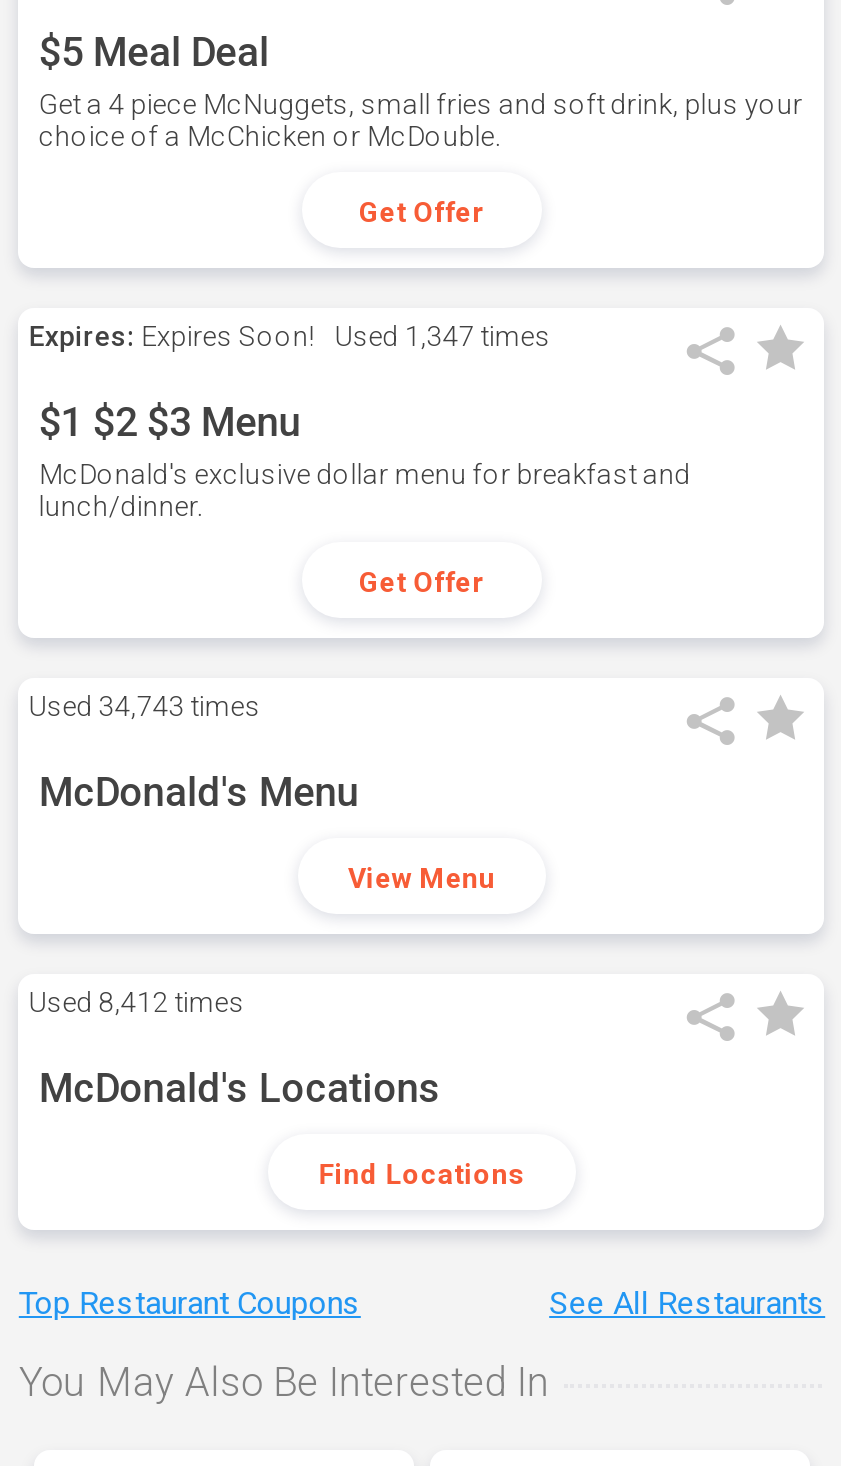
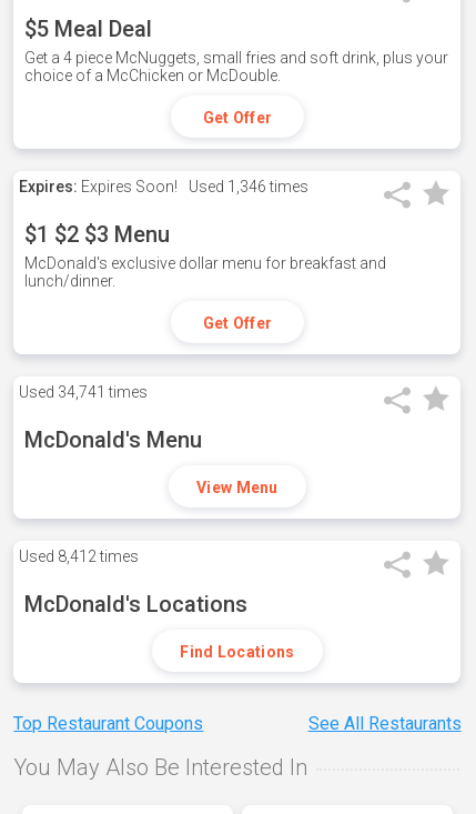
- Expires: Expires Soon! Used 1,347 times
+ Expires: Expires Soon! Used 1,346 times

- Used 34,743 times
+ Used 34,741 times
